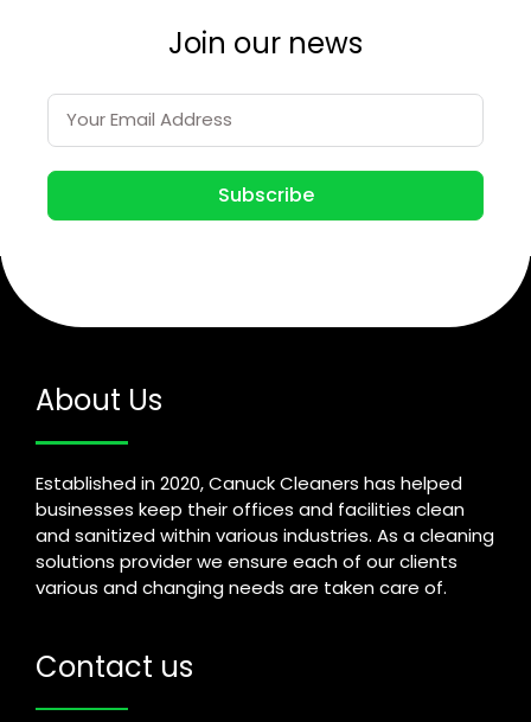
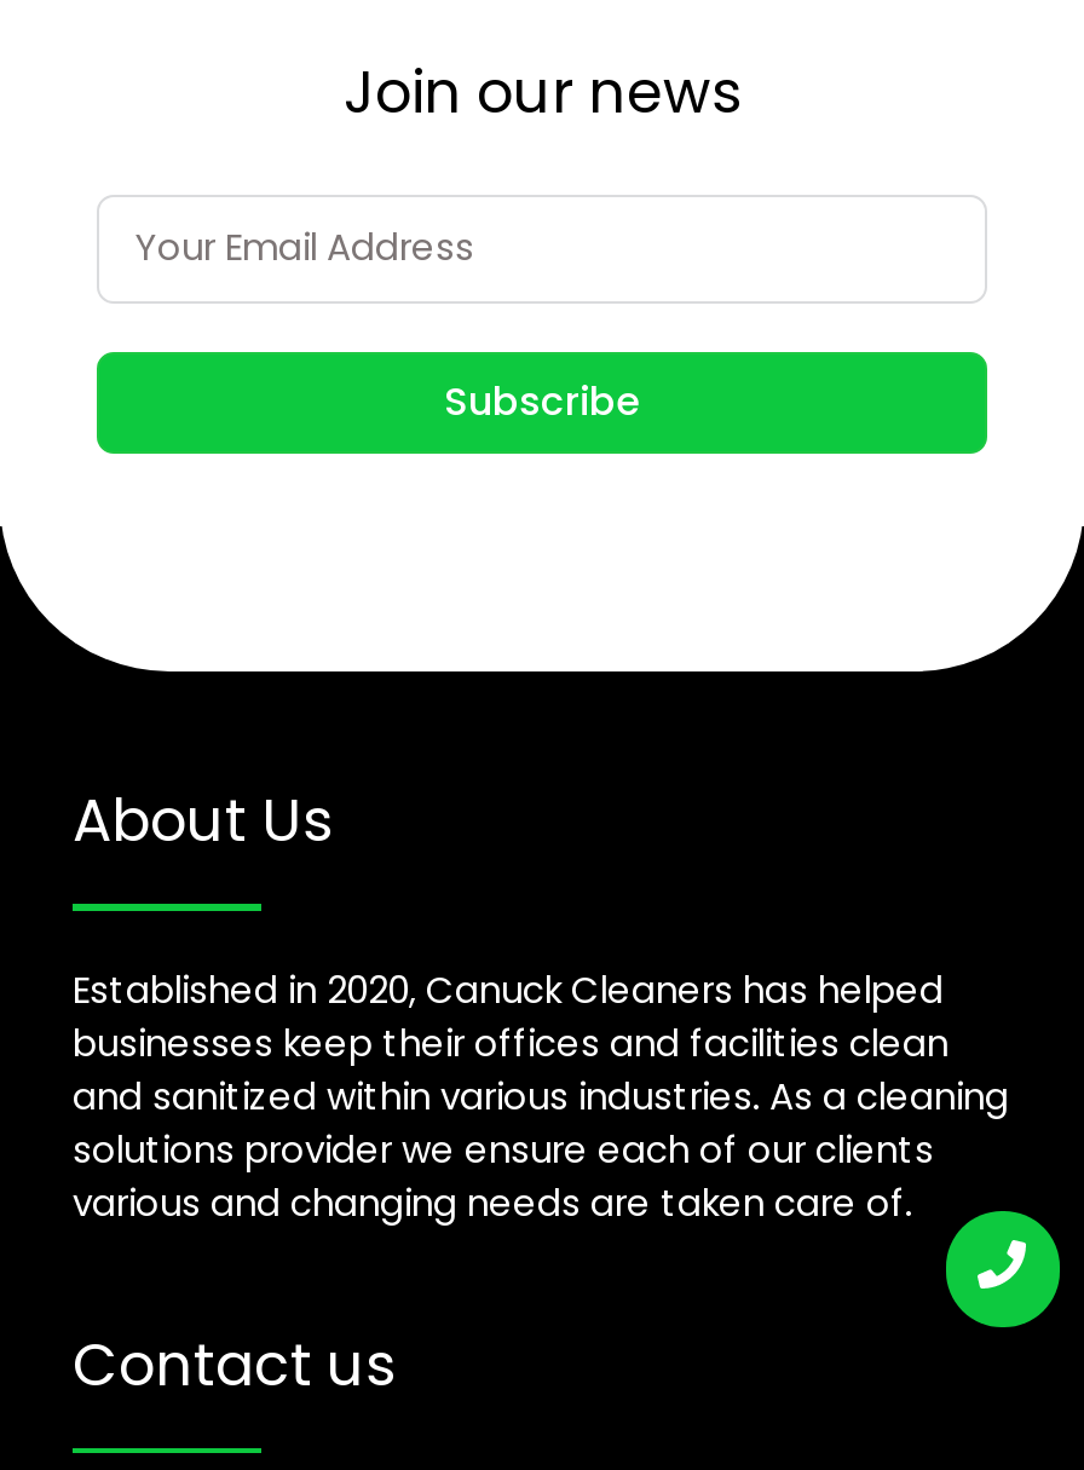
+ [image]
